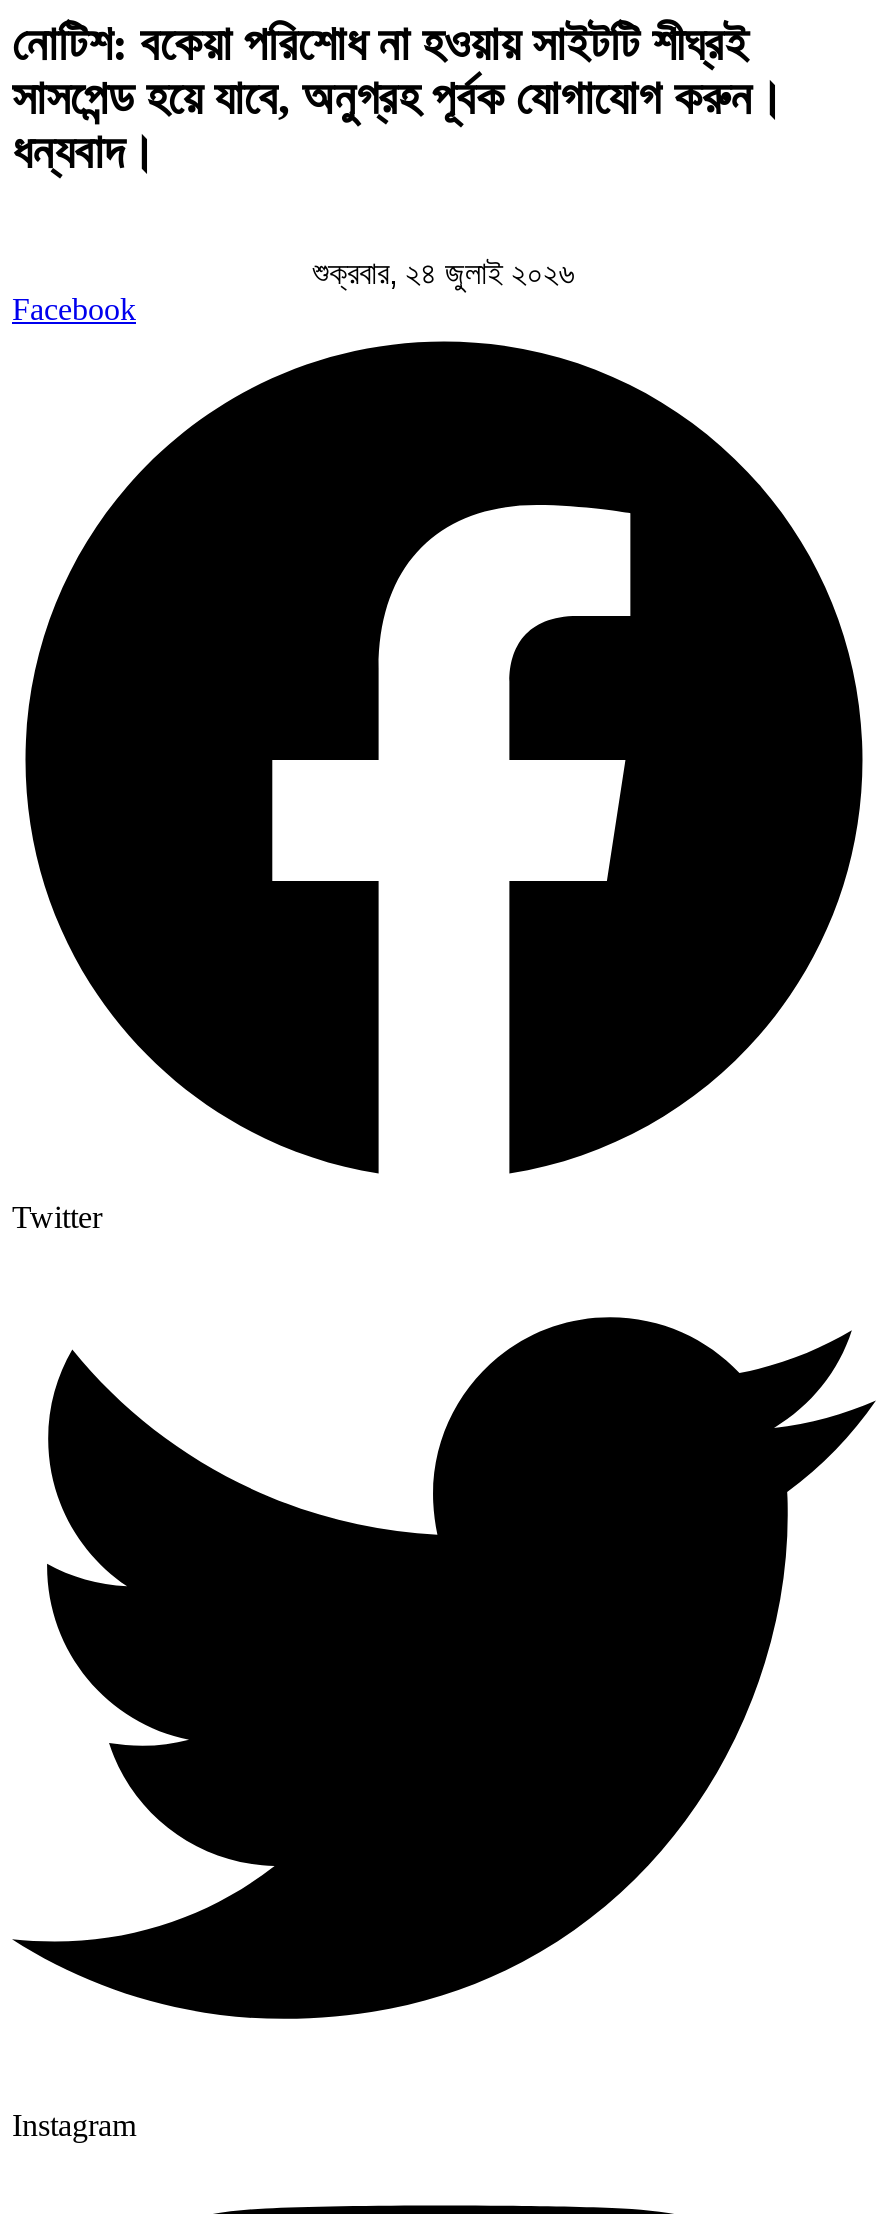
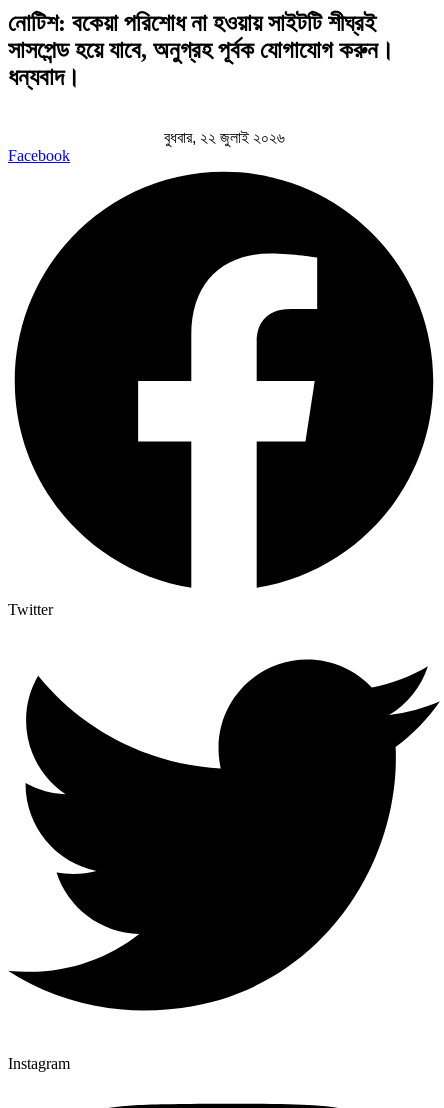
- শুক্রবার, ২৪ জুলাই ২০২৬
+ বুধবার, ২২ জুলাই ২০২৬
